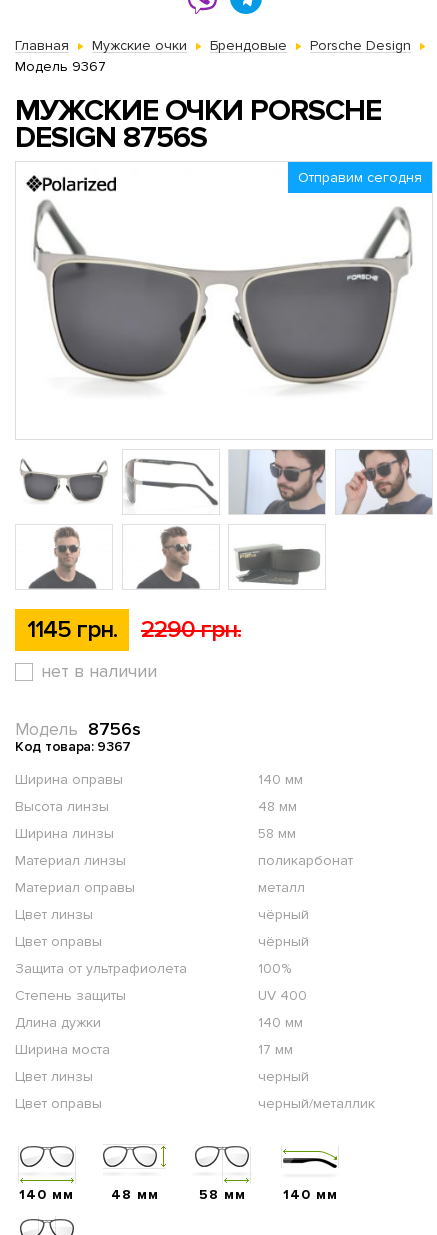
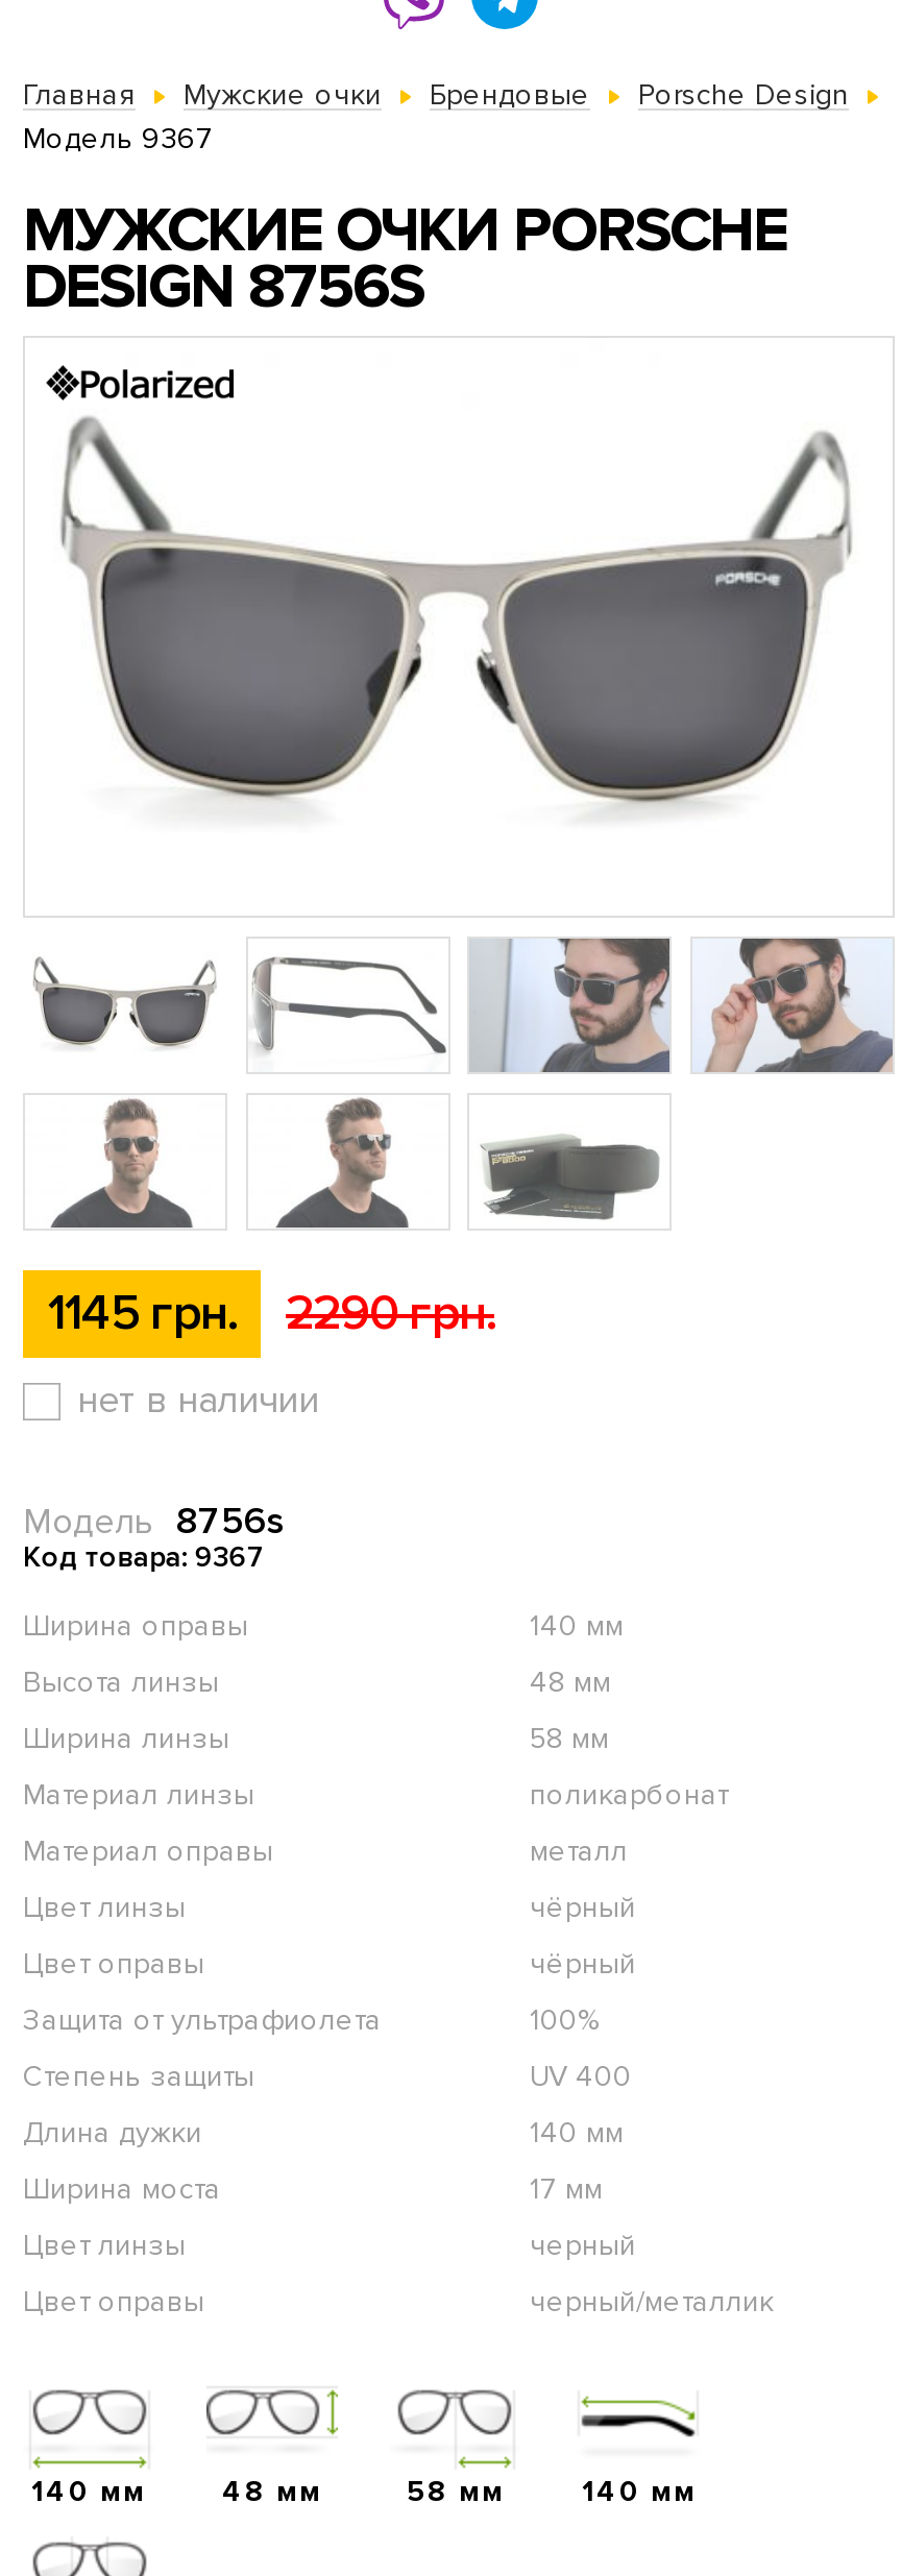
- Отправим сегодня
